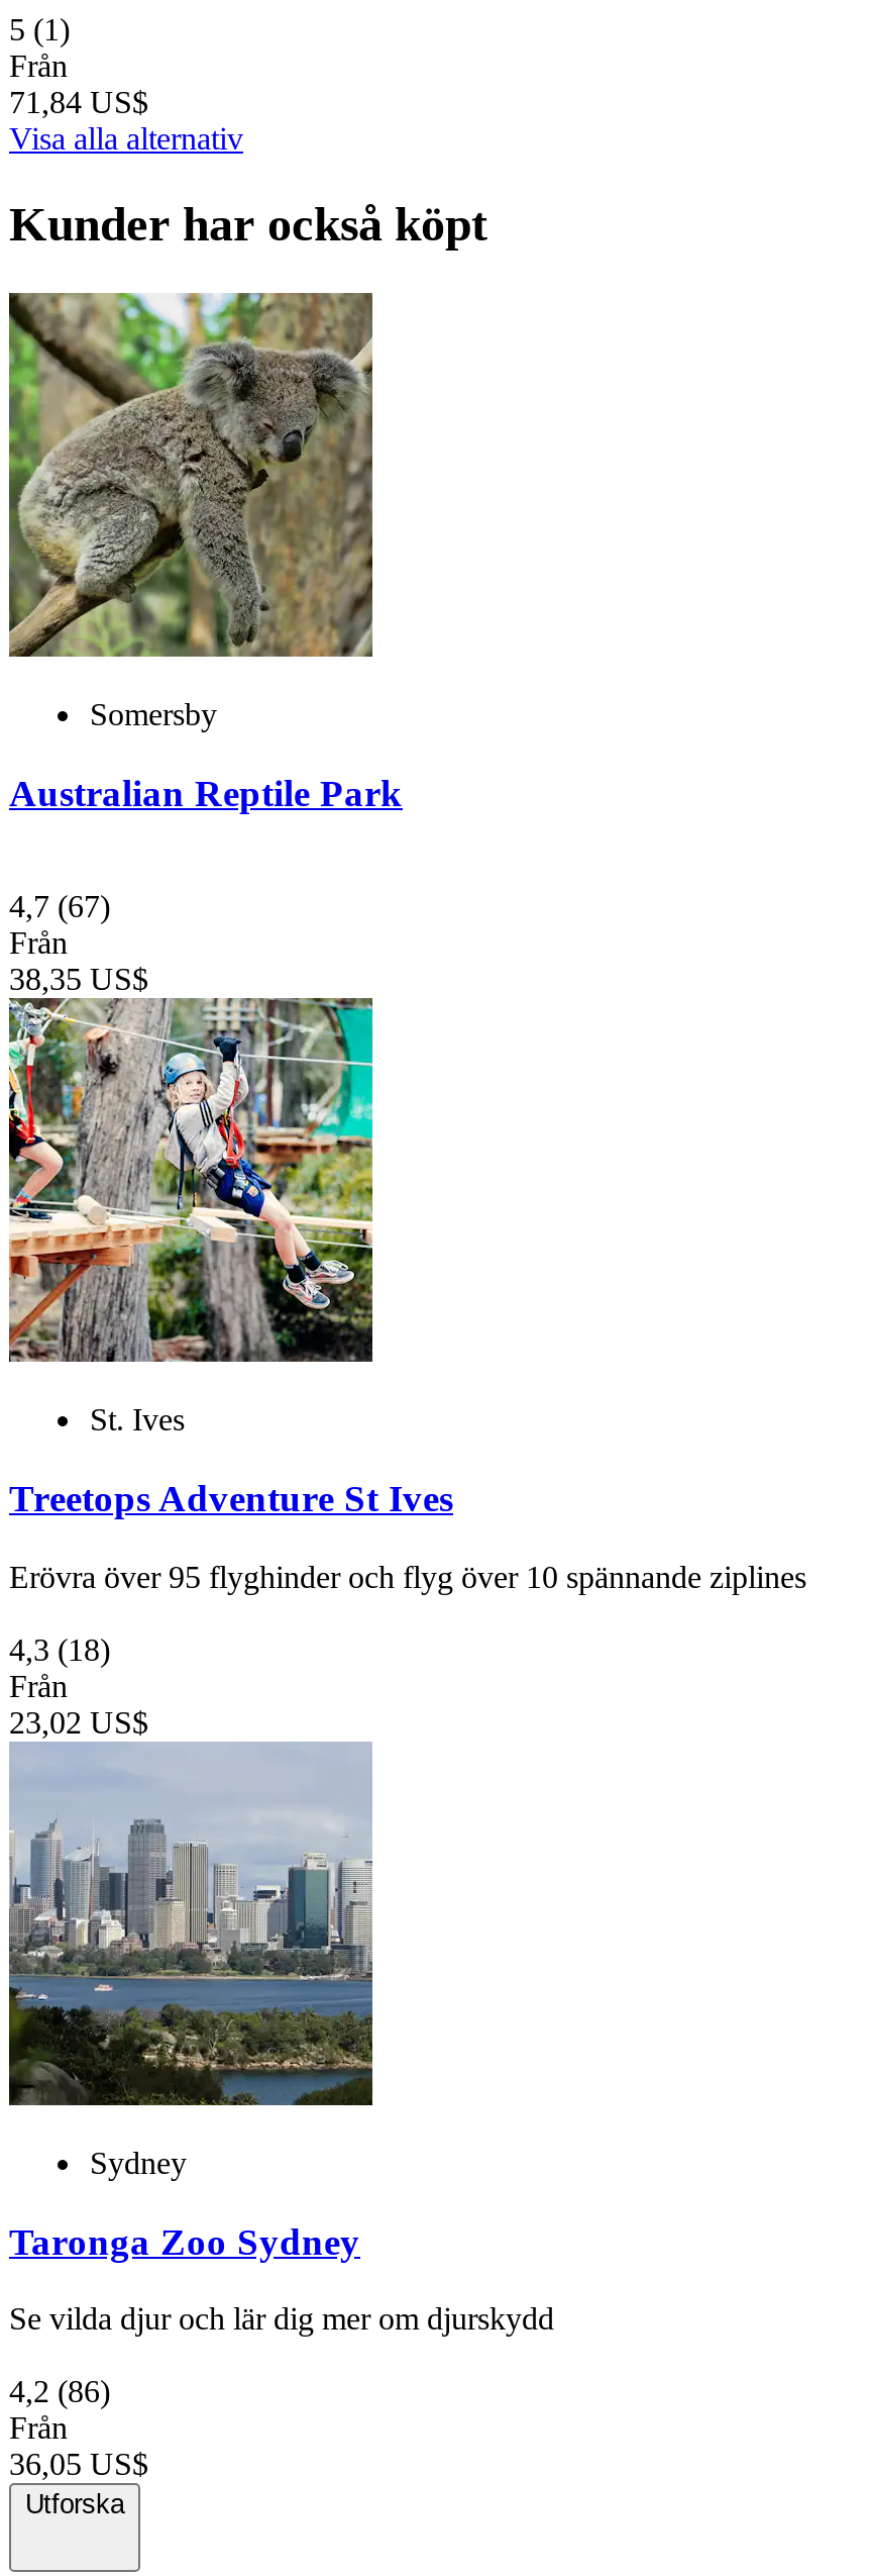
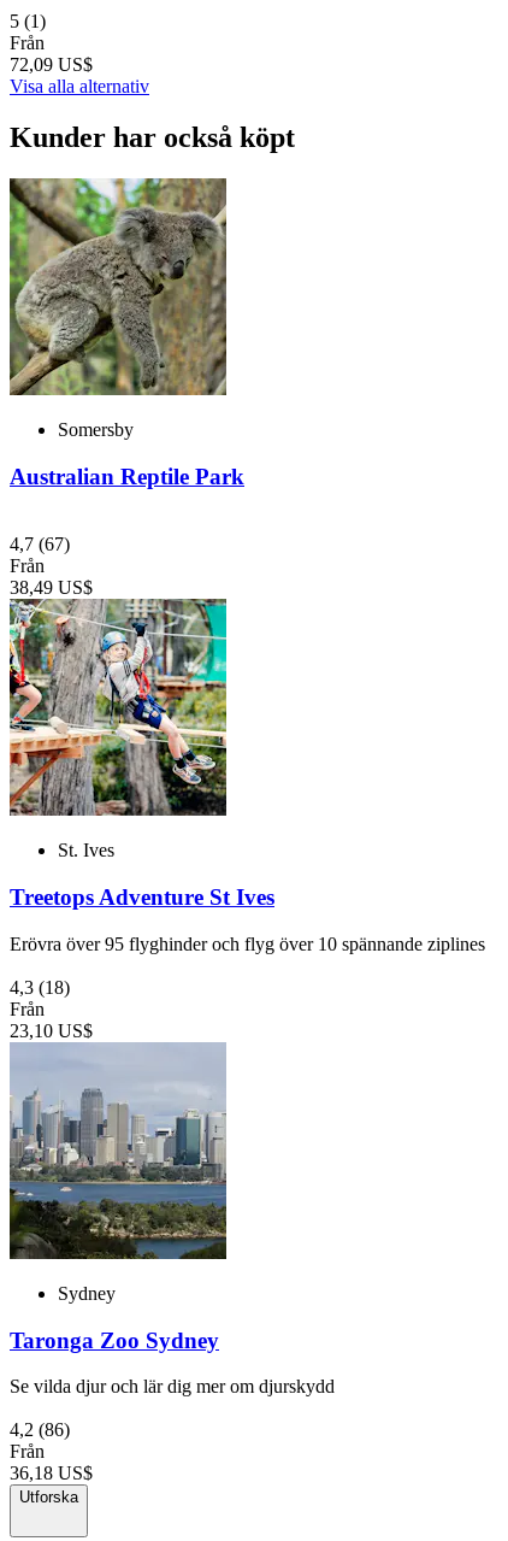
- 71,84 US$
+ 72,09 US$

- 38,35 US$
+ 38,49 US$

- 23,02 US$
+ 23,10 US$

- 36,05 US$
+ 36,18 US$
